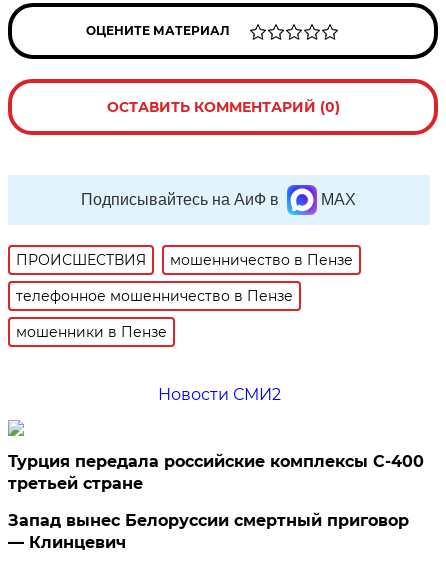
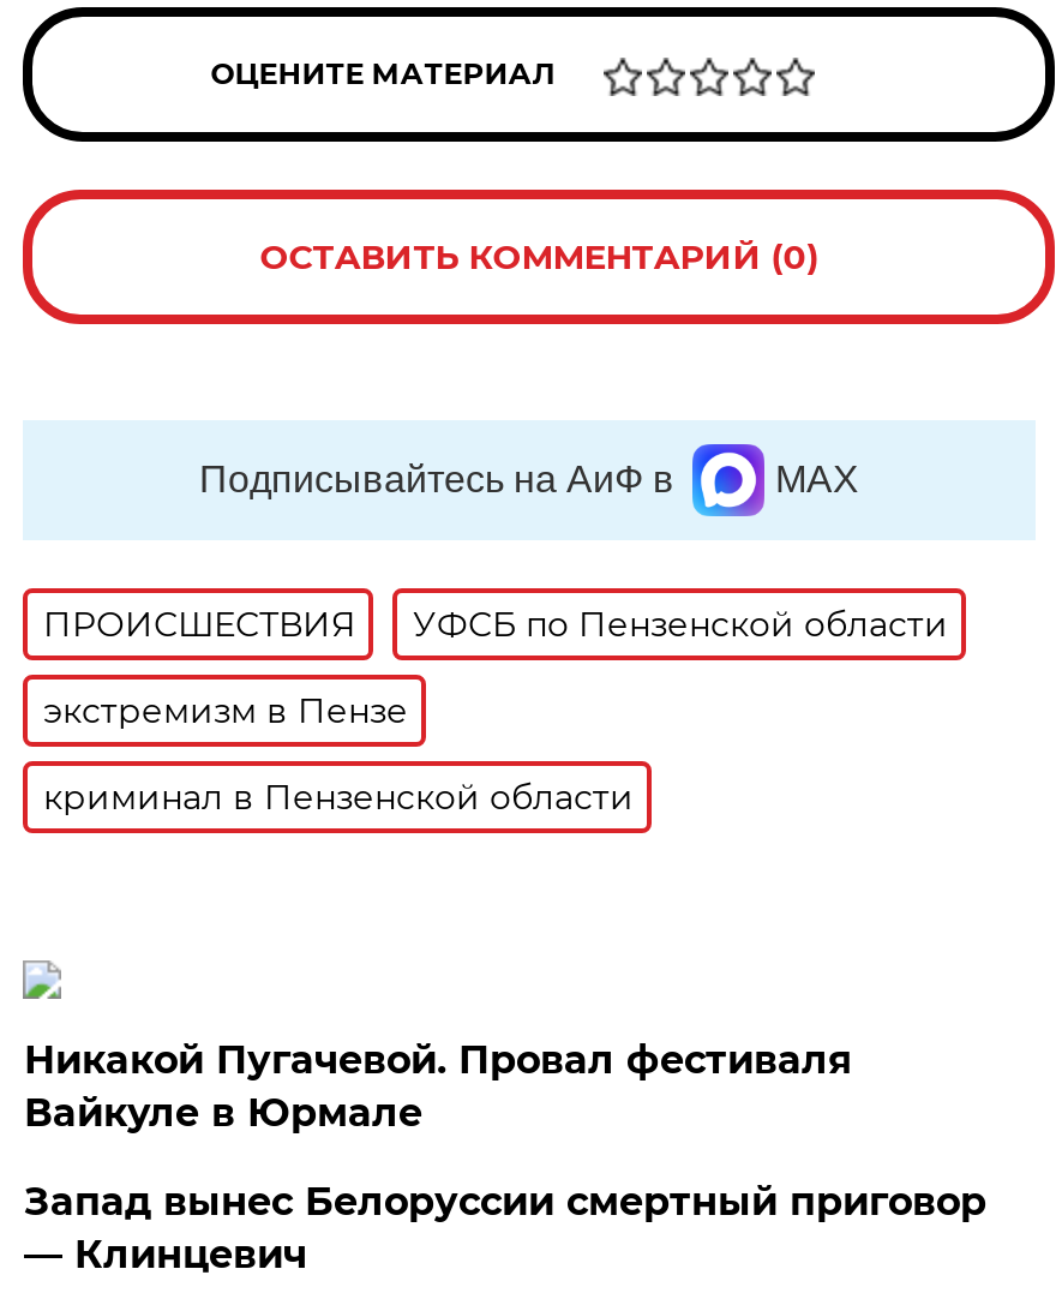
- мошенничество в Пензе
- телефонное мошенничество в Пензе
- мошенники в Пензе
- Новости СМИ2
+ УФСБ по Пензенской области
+ экстремизм в Пензе
+ криминал в Пензенской области

- Турция передала российские комплексы С-400
- третьей стране
+ Никакой Пугачевой. Провал фестиваля
+ Вайкуле в Юрмале
